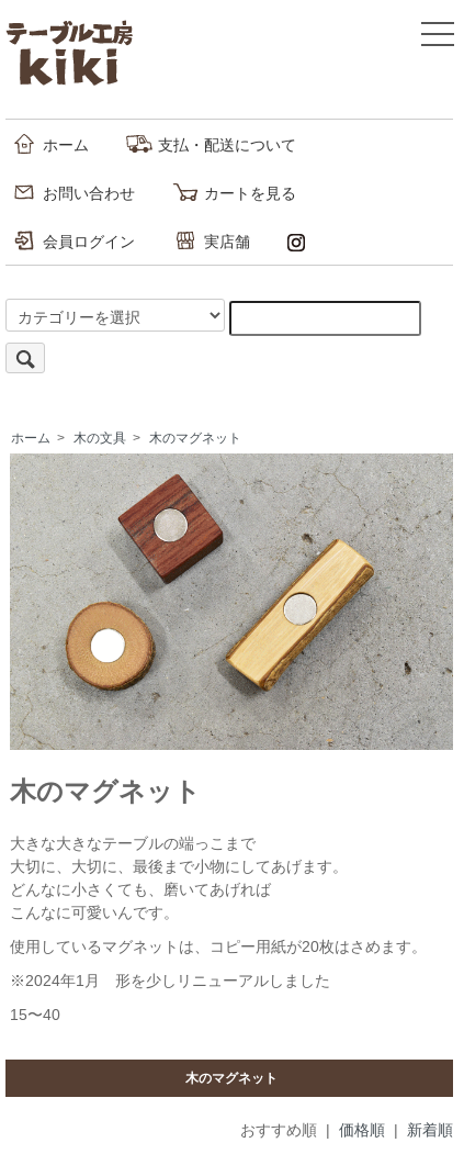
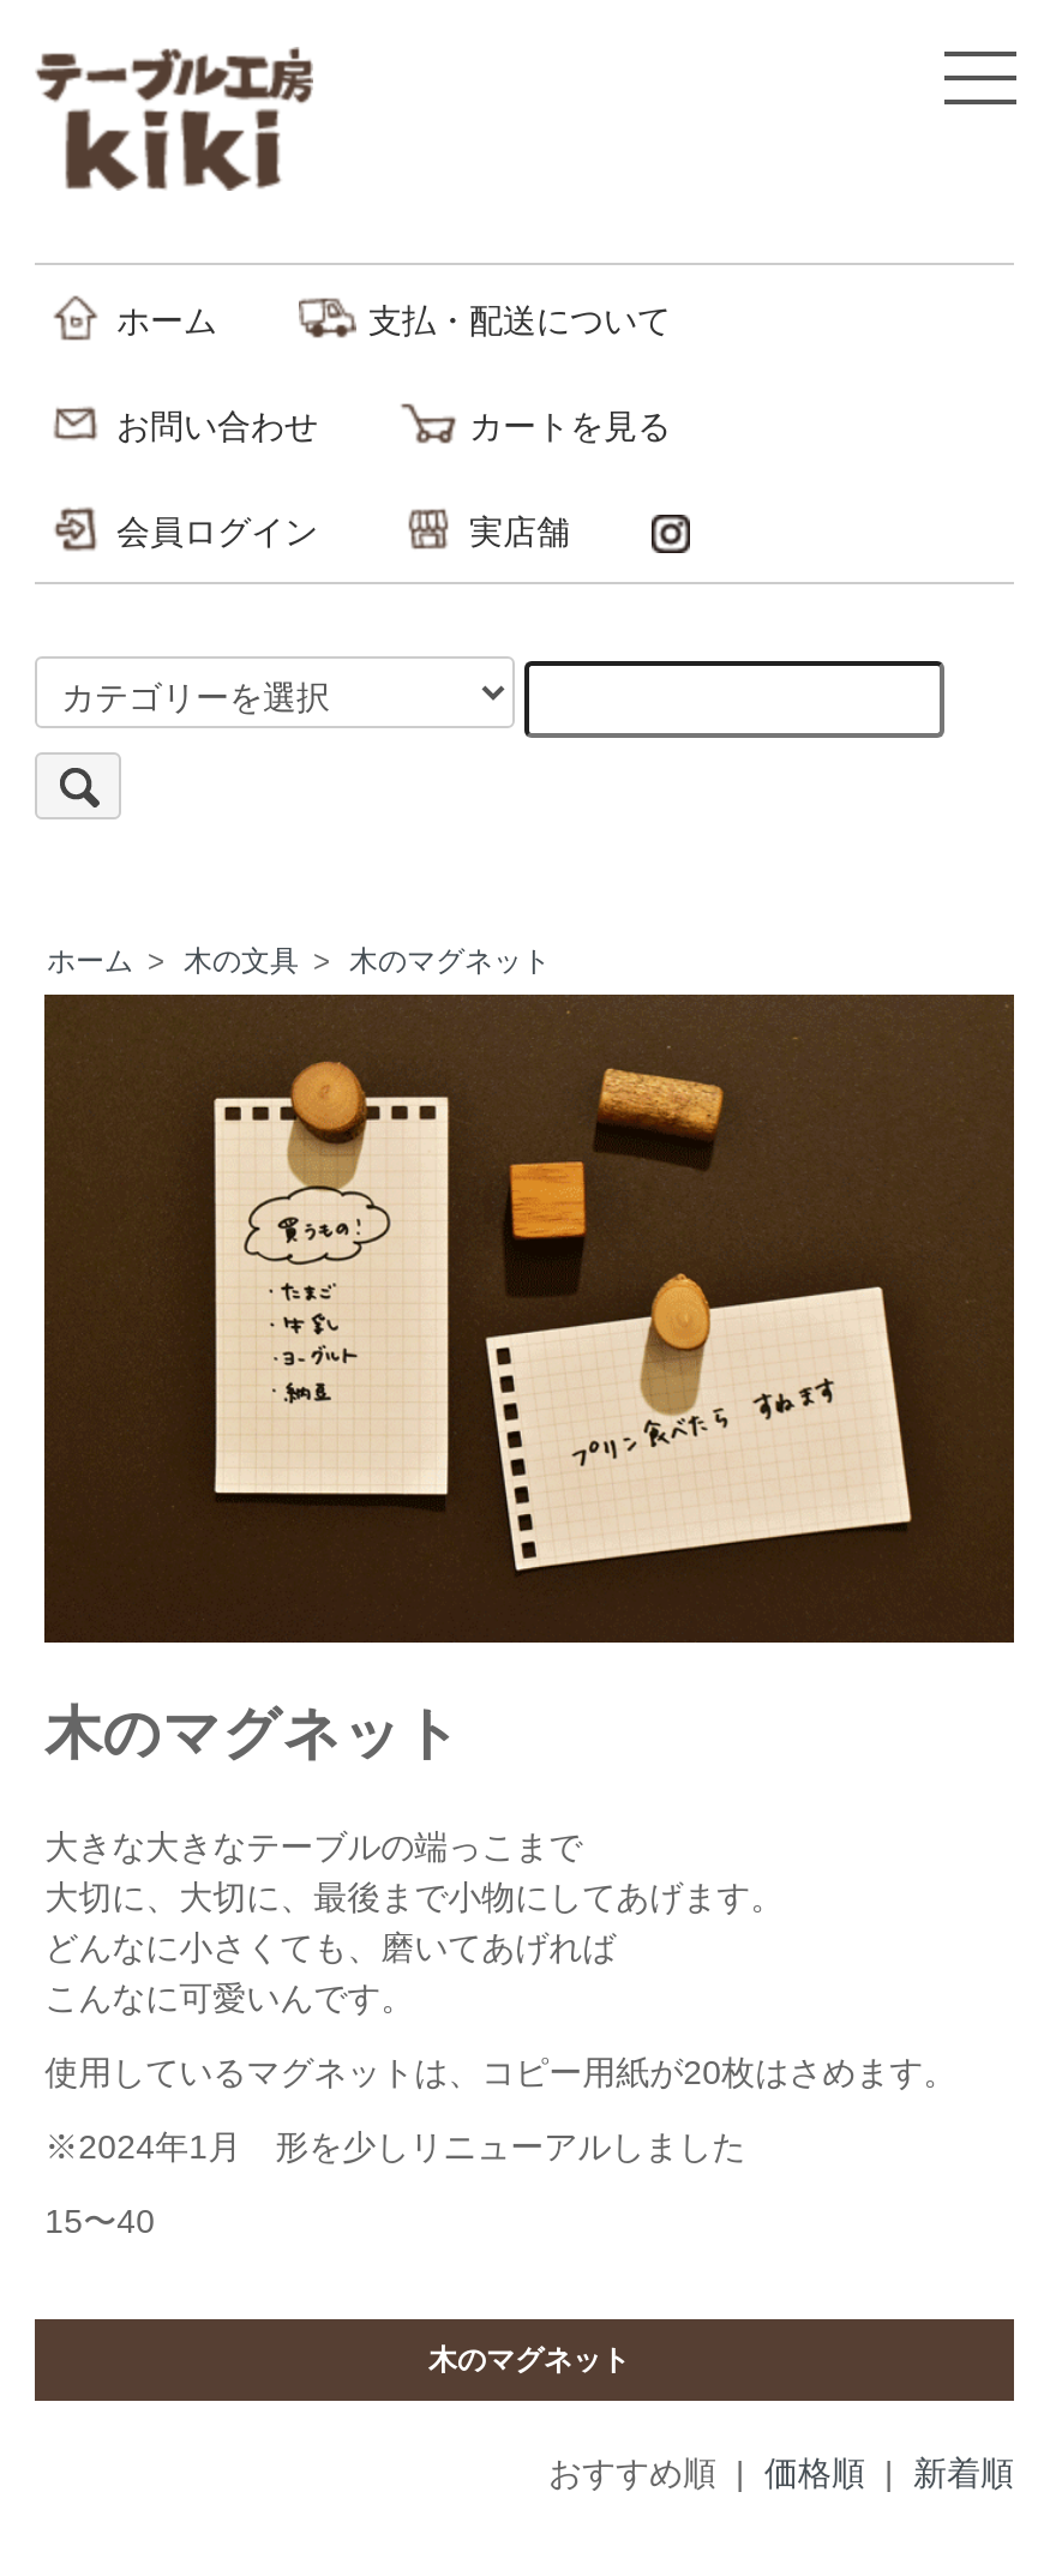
- [image]
+ [image]
